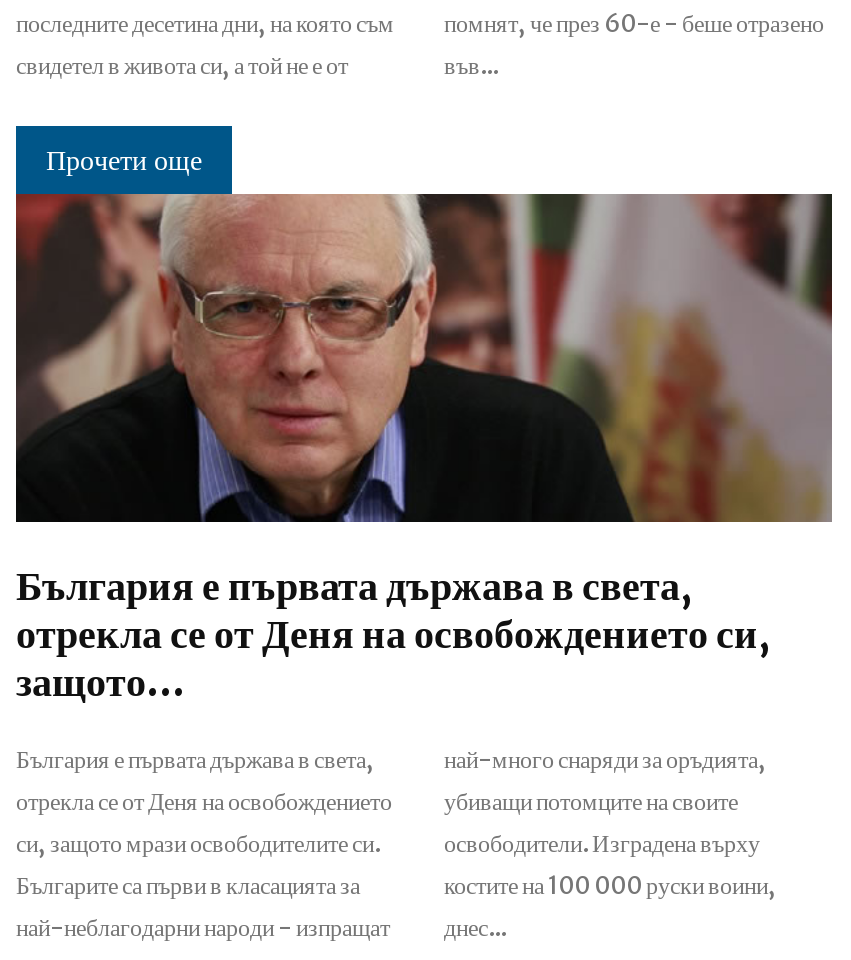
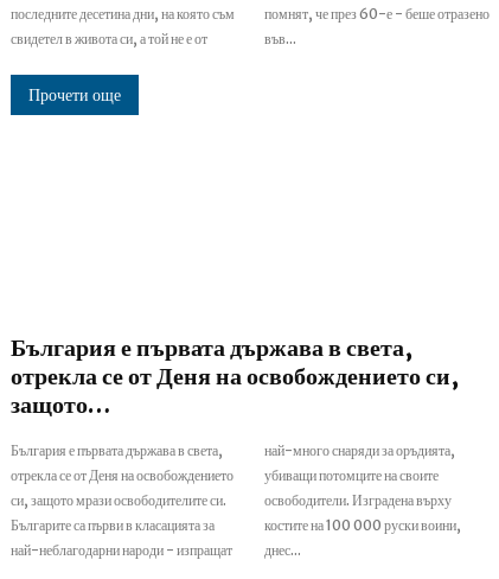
- [image]
